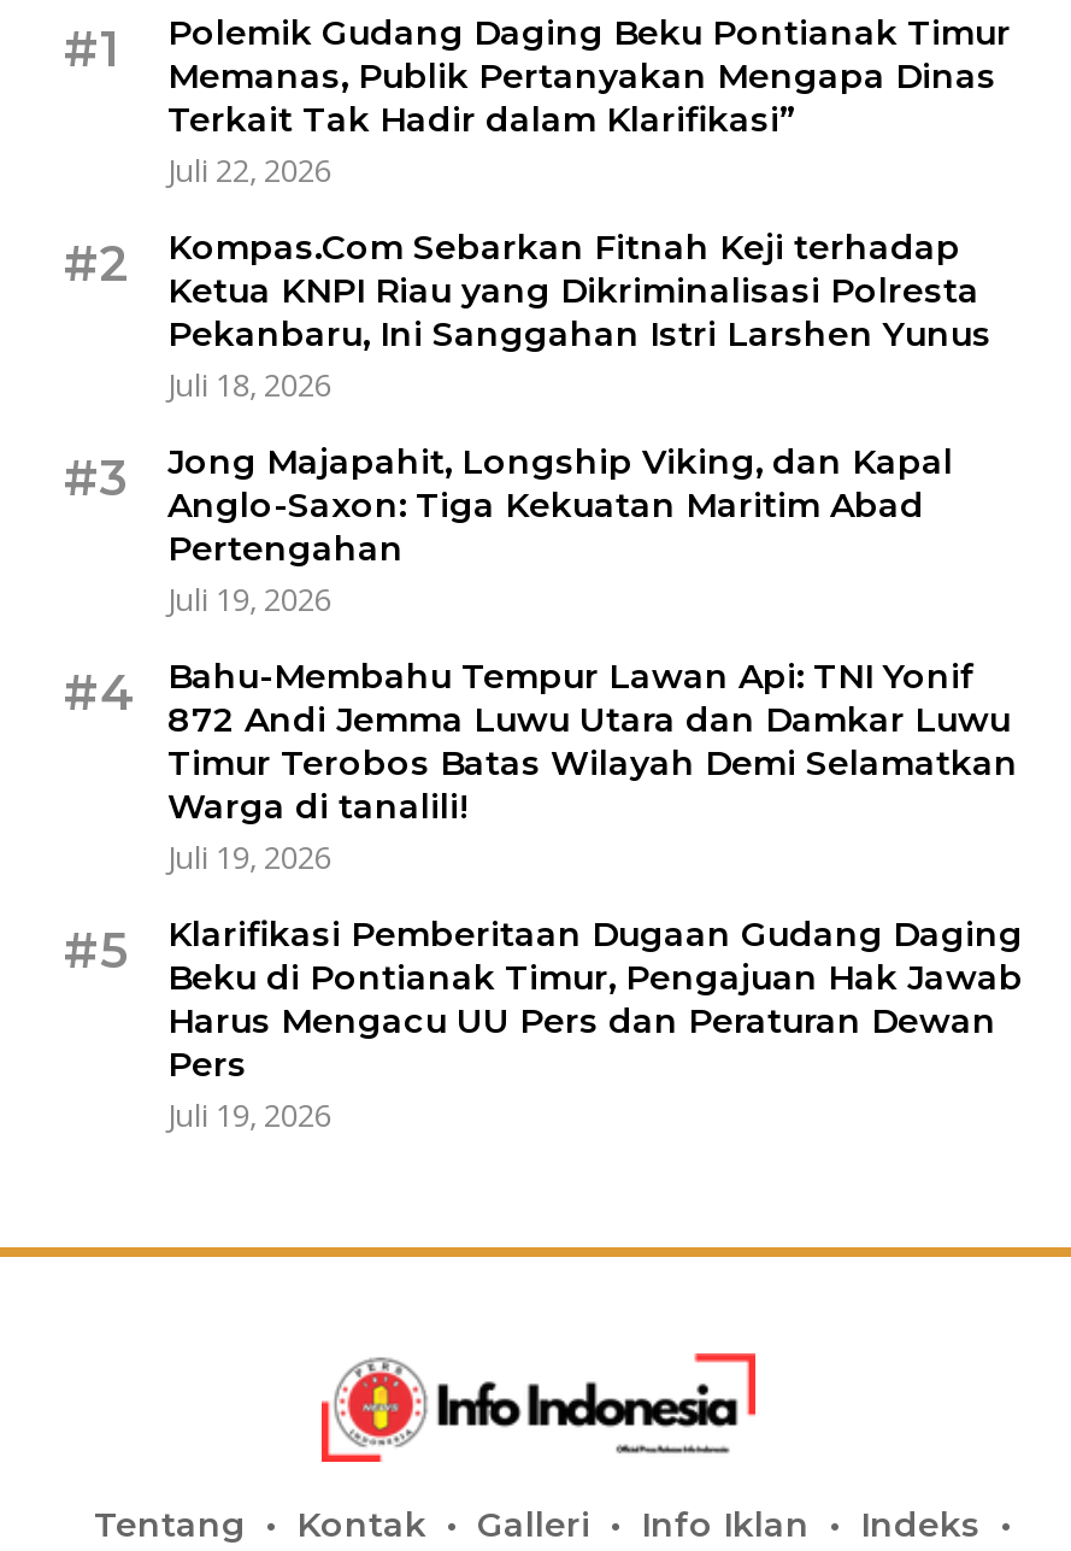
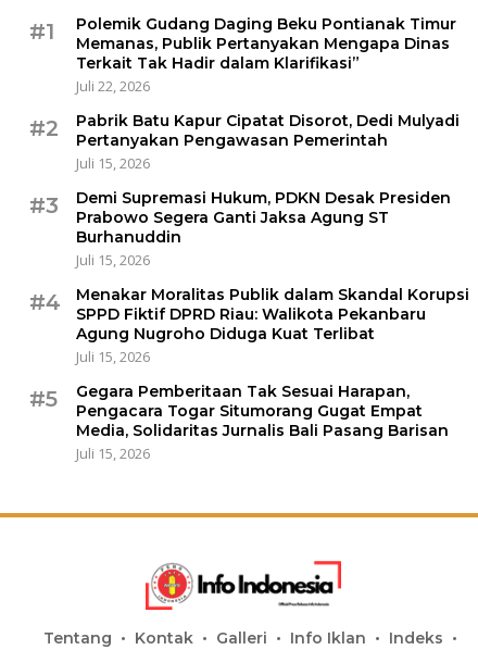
- Kompas.Com Sebarkan Fitnah Keji terhadap
- Ketua KNPI Riau yang Dikriminalisasi Polresta
- Pekanbaru, Ini Sanggahan Istri Larshen Yunus
- Juli 18, 2026
+ Pabrik Batu Kapur Cipatat Disorot, Dedi Mulyadi
+ Pertanyakan Pengawasan Pemerintah
+ Juli 15, 2026

- Jong Majapahit, Longship Viking, dan Kapal
- Anglo-Saxon: Tiga Kekuatan Maritim Abad
- Pertengahan
- Juli 19, 2026
+ Demi Supremasi Hukum, PDKN Desak Presiden
+ Prabowo Segera Ganti Jaksa Agung ST
+ Burhanuddin
+ Juli 15, 2026

- Bahu-Membahu Tempur Lawan Api: TNI Yonif
- 872 Andi Jemma Luwu Utara dan Damkar Luwu
- Timur Terobos Batas Wilayah Demi Selamatkan
- Warga di tanalili!
- Juli 19, 2026
+ Menakar Moralitas Publik dalam Skandal Korupsi
+ SPPD Fiktif DPRD Riau: Walikota Pekanbaru
+ Agung Nugroho Diduga Kuat Terlibat
+ Juli 15, 2026

- Klarifikasi Pemberitaan Dugaan Gudang Daging
- Beku di Pontianak Timur, Pengajuan Hak Jawab
- Harus Mengacu UU Pers dan Peraturan Dewan
- Pers
- Juli 19, 2026
+ Gegara Pemberitaan Tak Sesuai Harapan,
+ Pengacara Togar Situmorang Gugat Empat
+ Media, Solidaritas Jurnalis Bali Pasang Barisan
+ Juli 15, 2026
